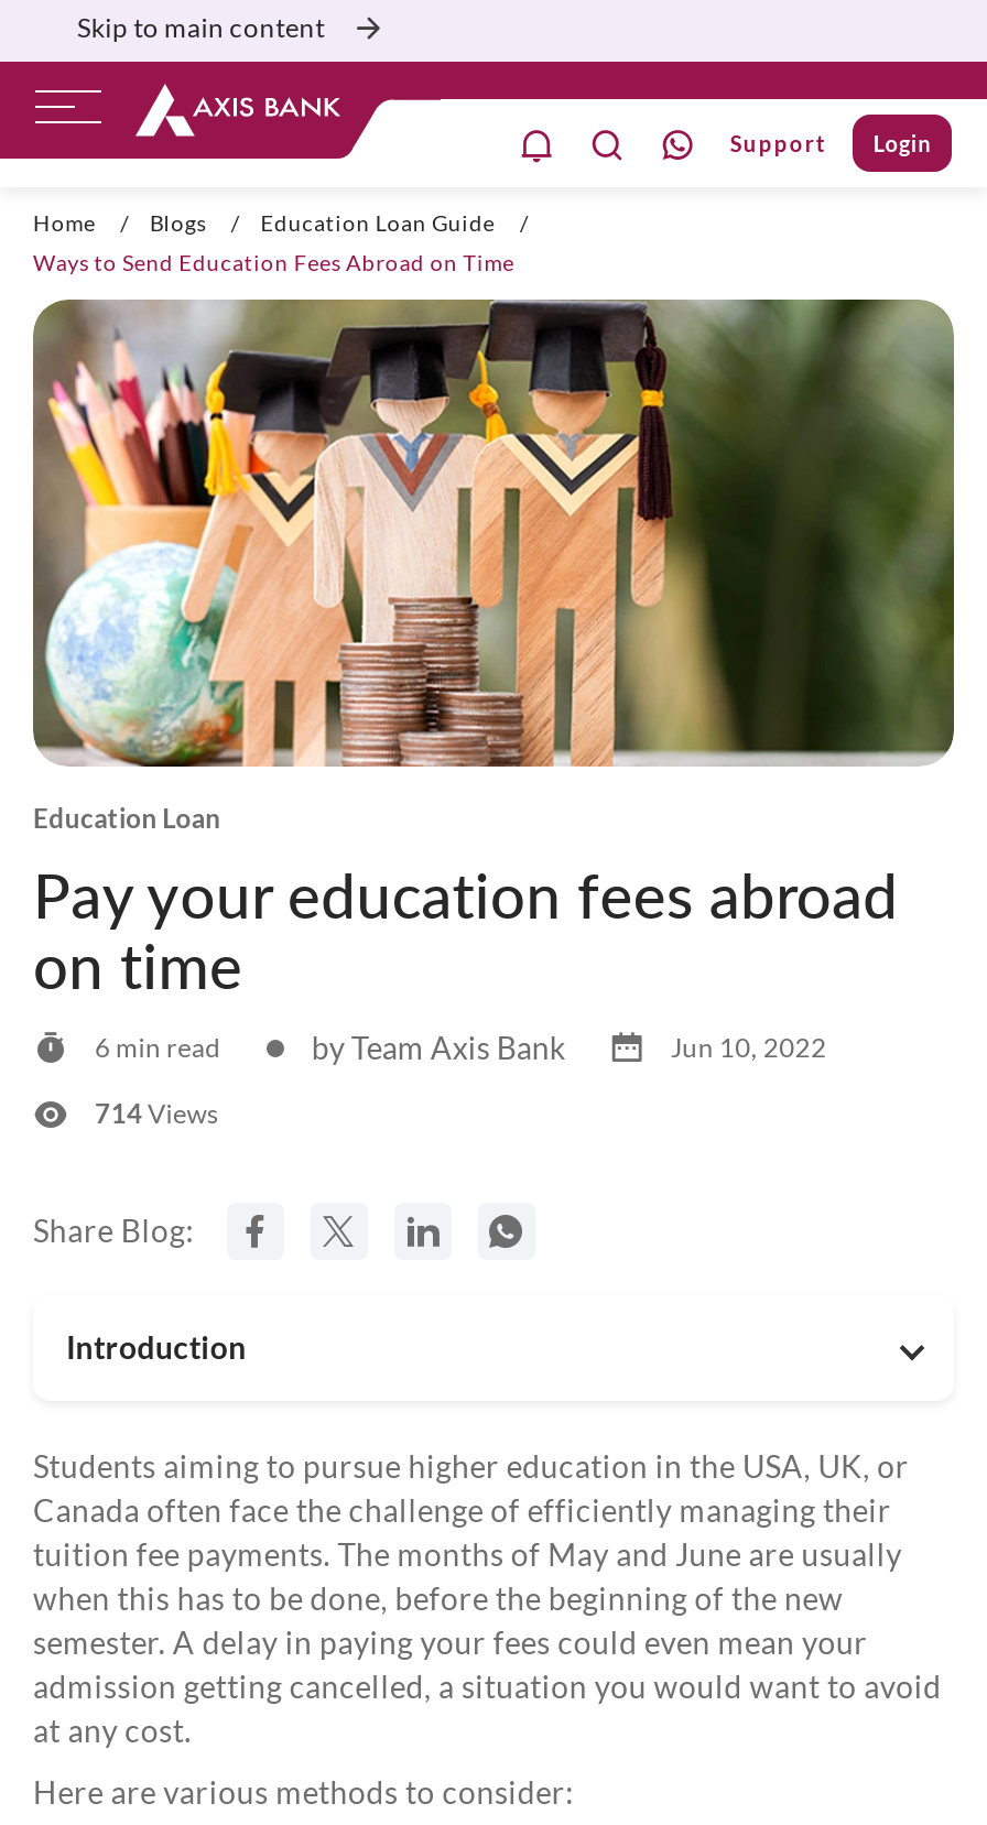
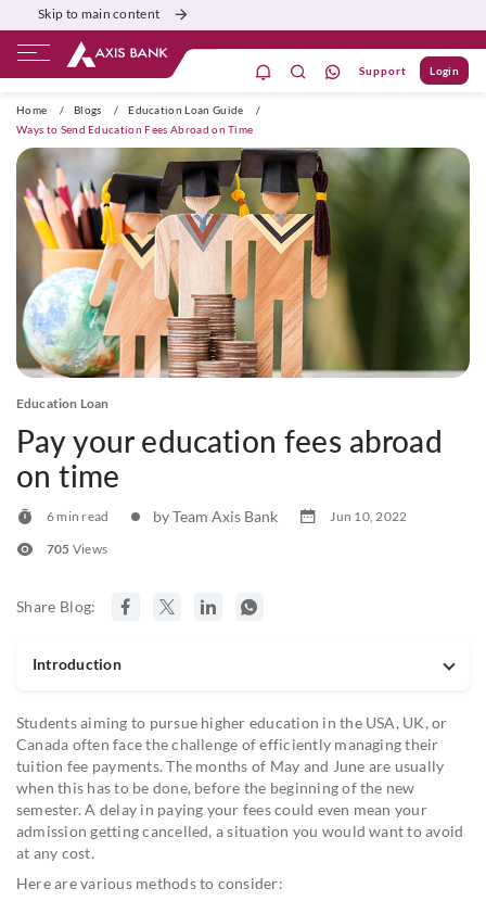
- 714Views
+ 705Views
